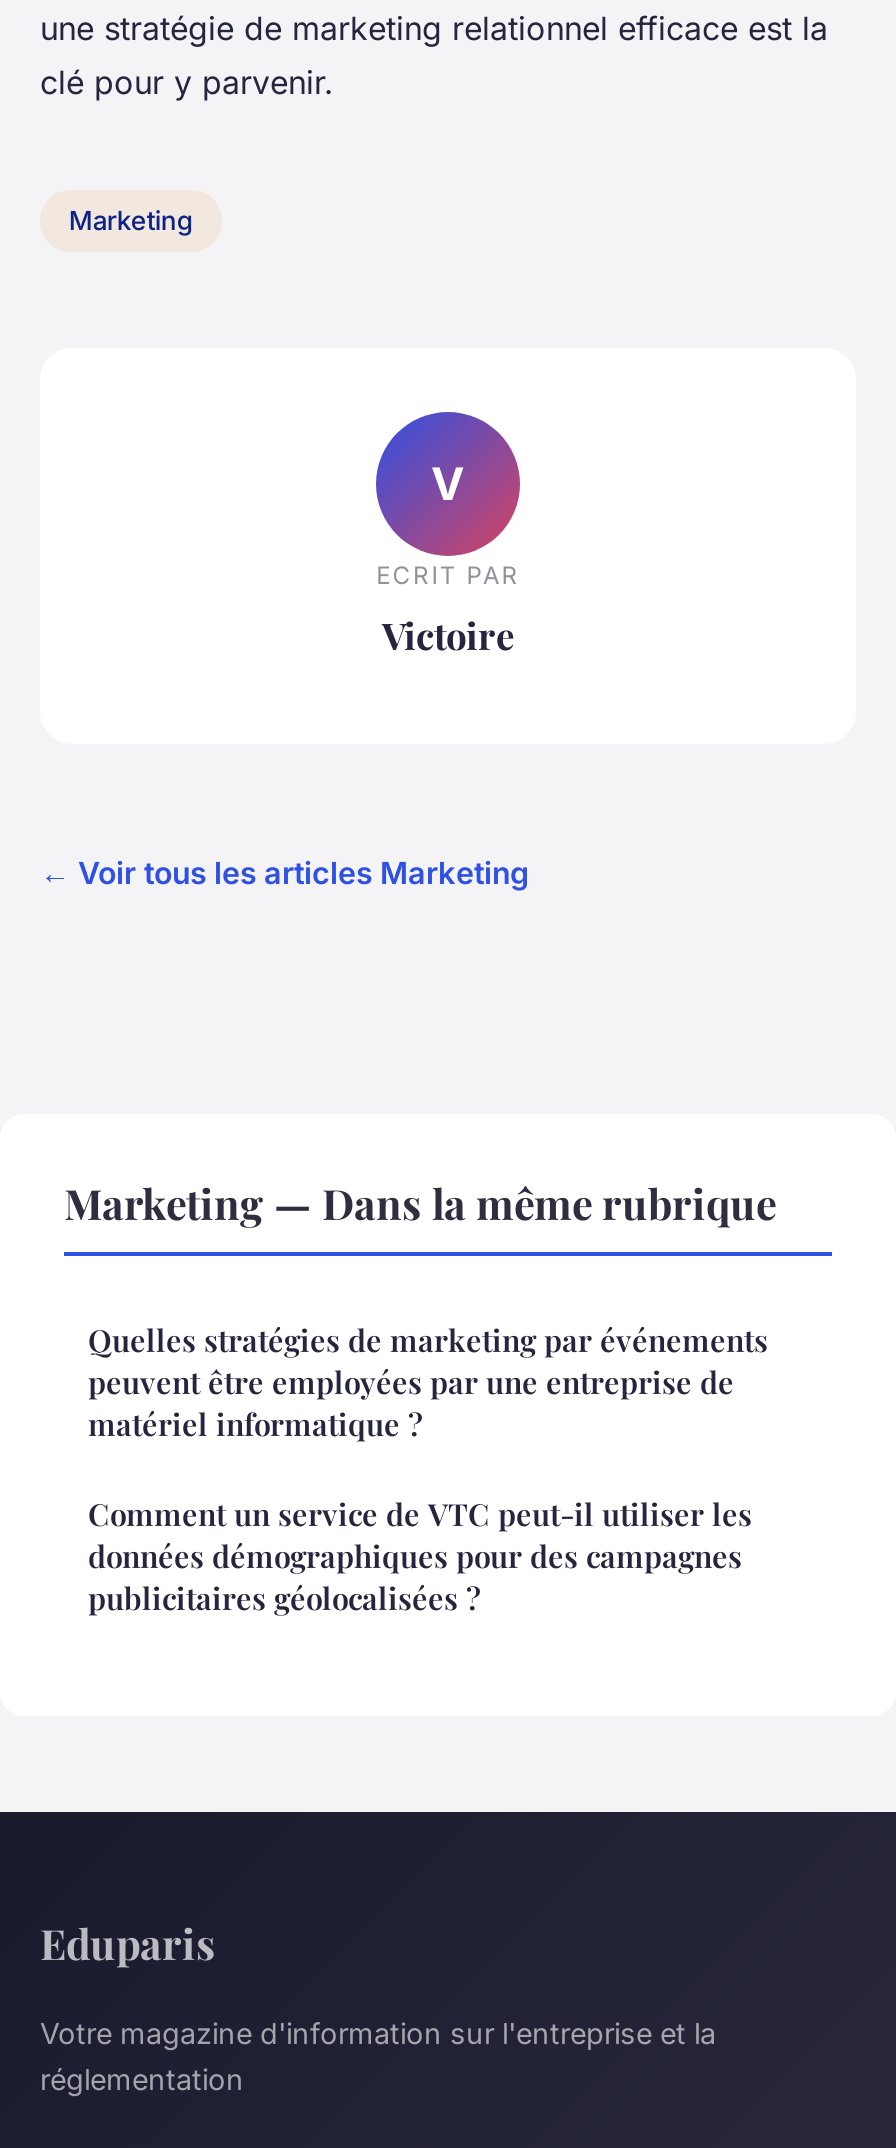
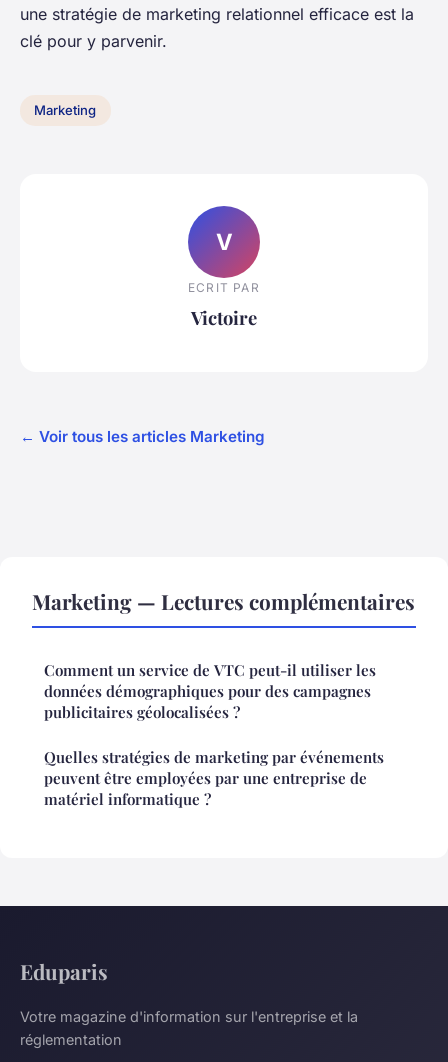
- Marketing — Dans la même rubrique
+ Marketing — Lectures complémentaires

moved down: Quelles stratégies de marketing par événements | peuvent être employées par une entreprise de | matériel informatique ?

moved up: Comment un service de VTC peut-il utiliser les | données démographiques pour des campagnes | publicitaires géolocalisées ?
